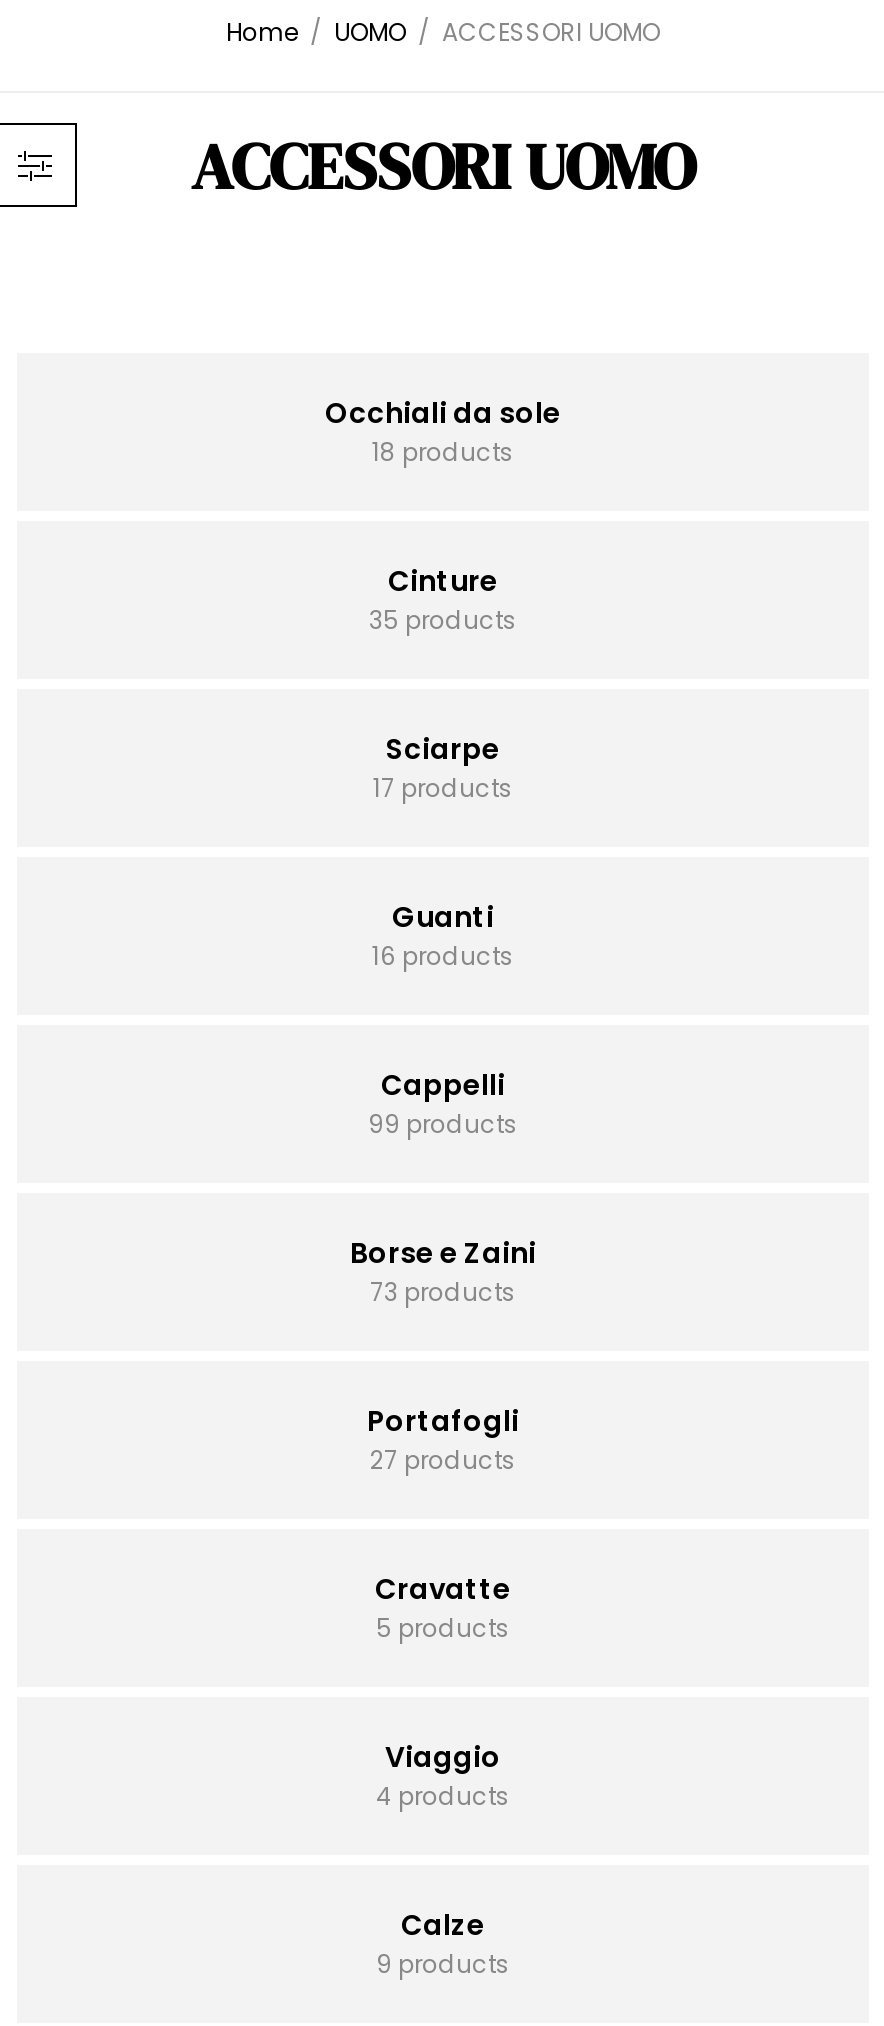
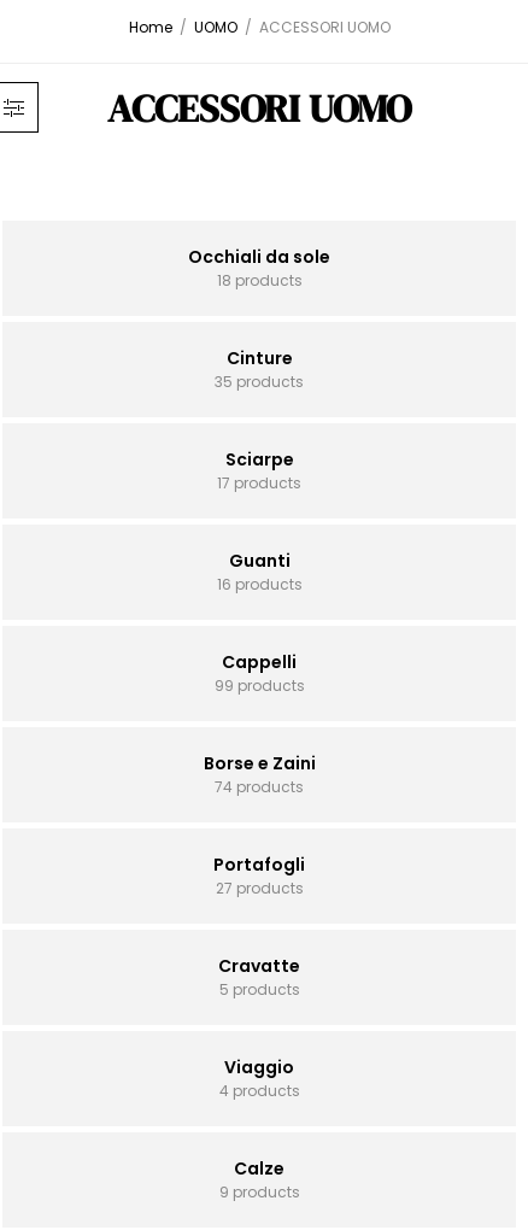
- 73 products
+ 74 products
